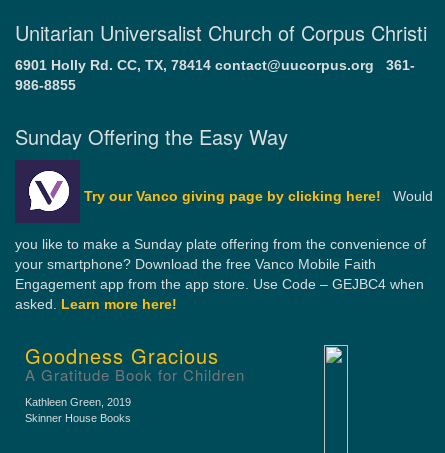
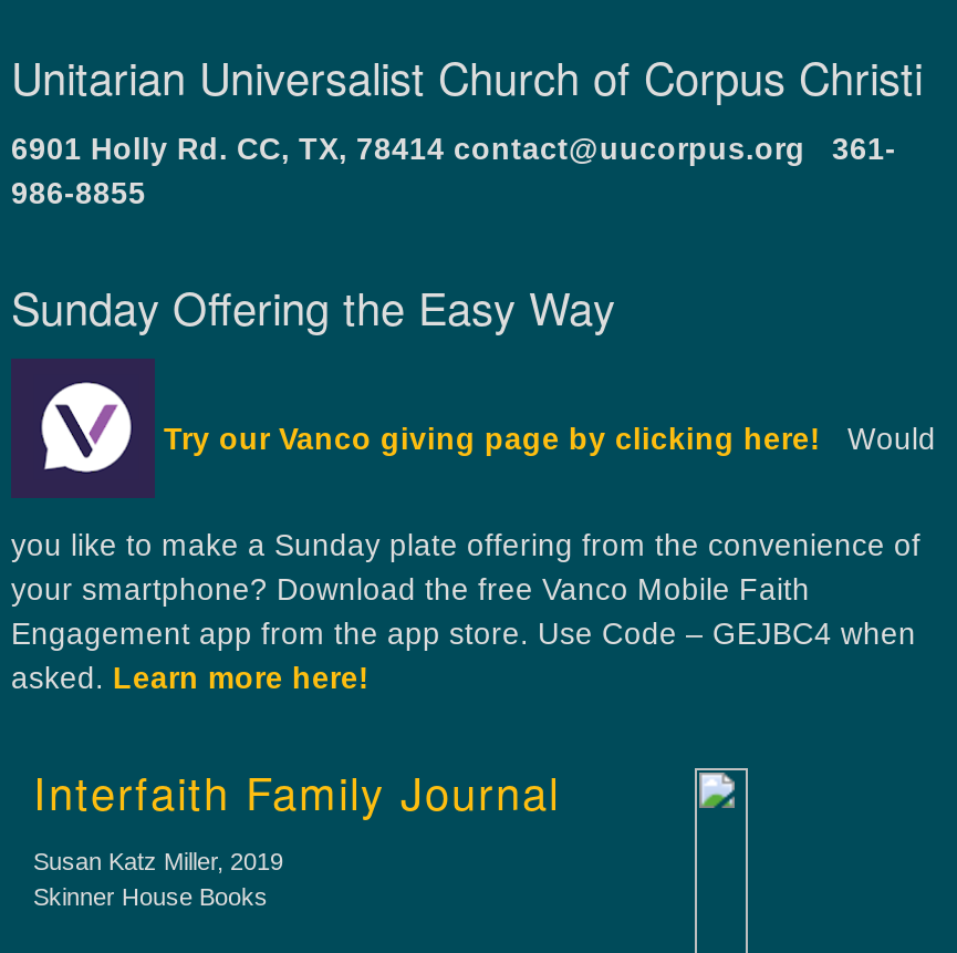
- Goodness Gracious
- A Gratitude Book for Children
- Kathleen Green, 2019
+ Interfaith Family Journal
+ Susan Katz Miller, 2019
